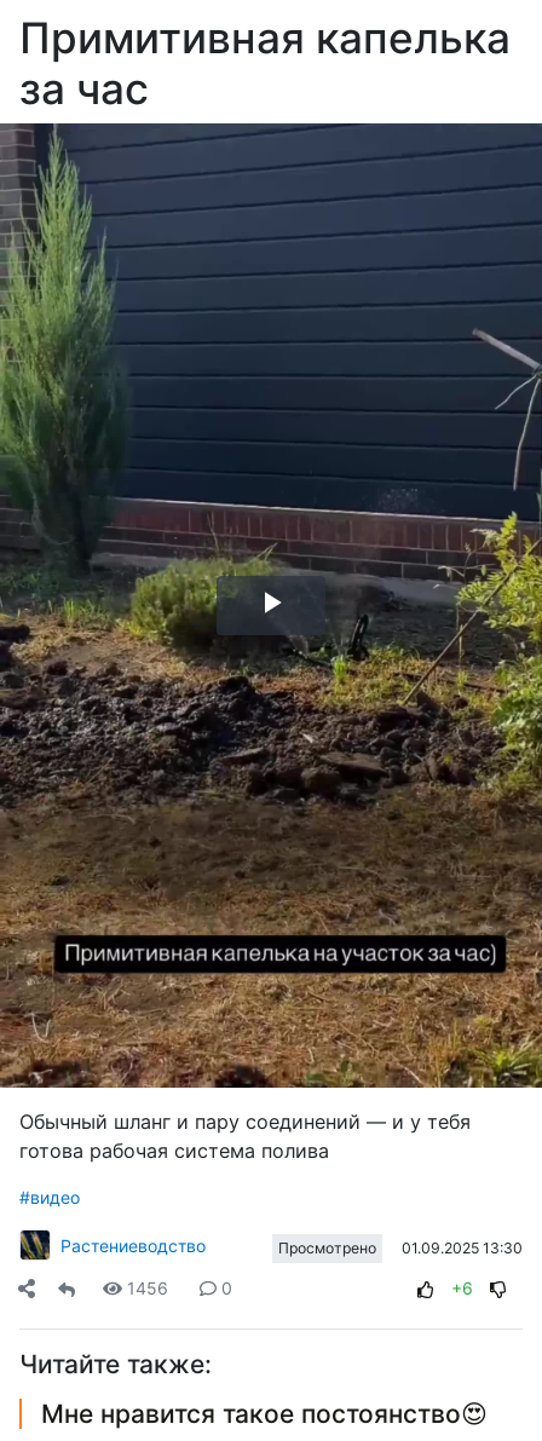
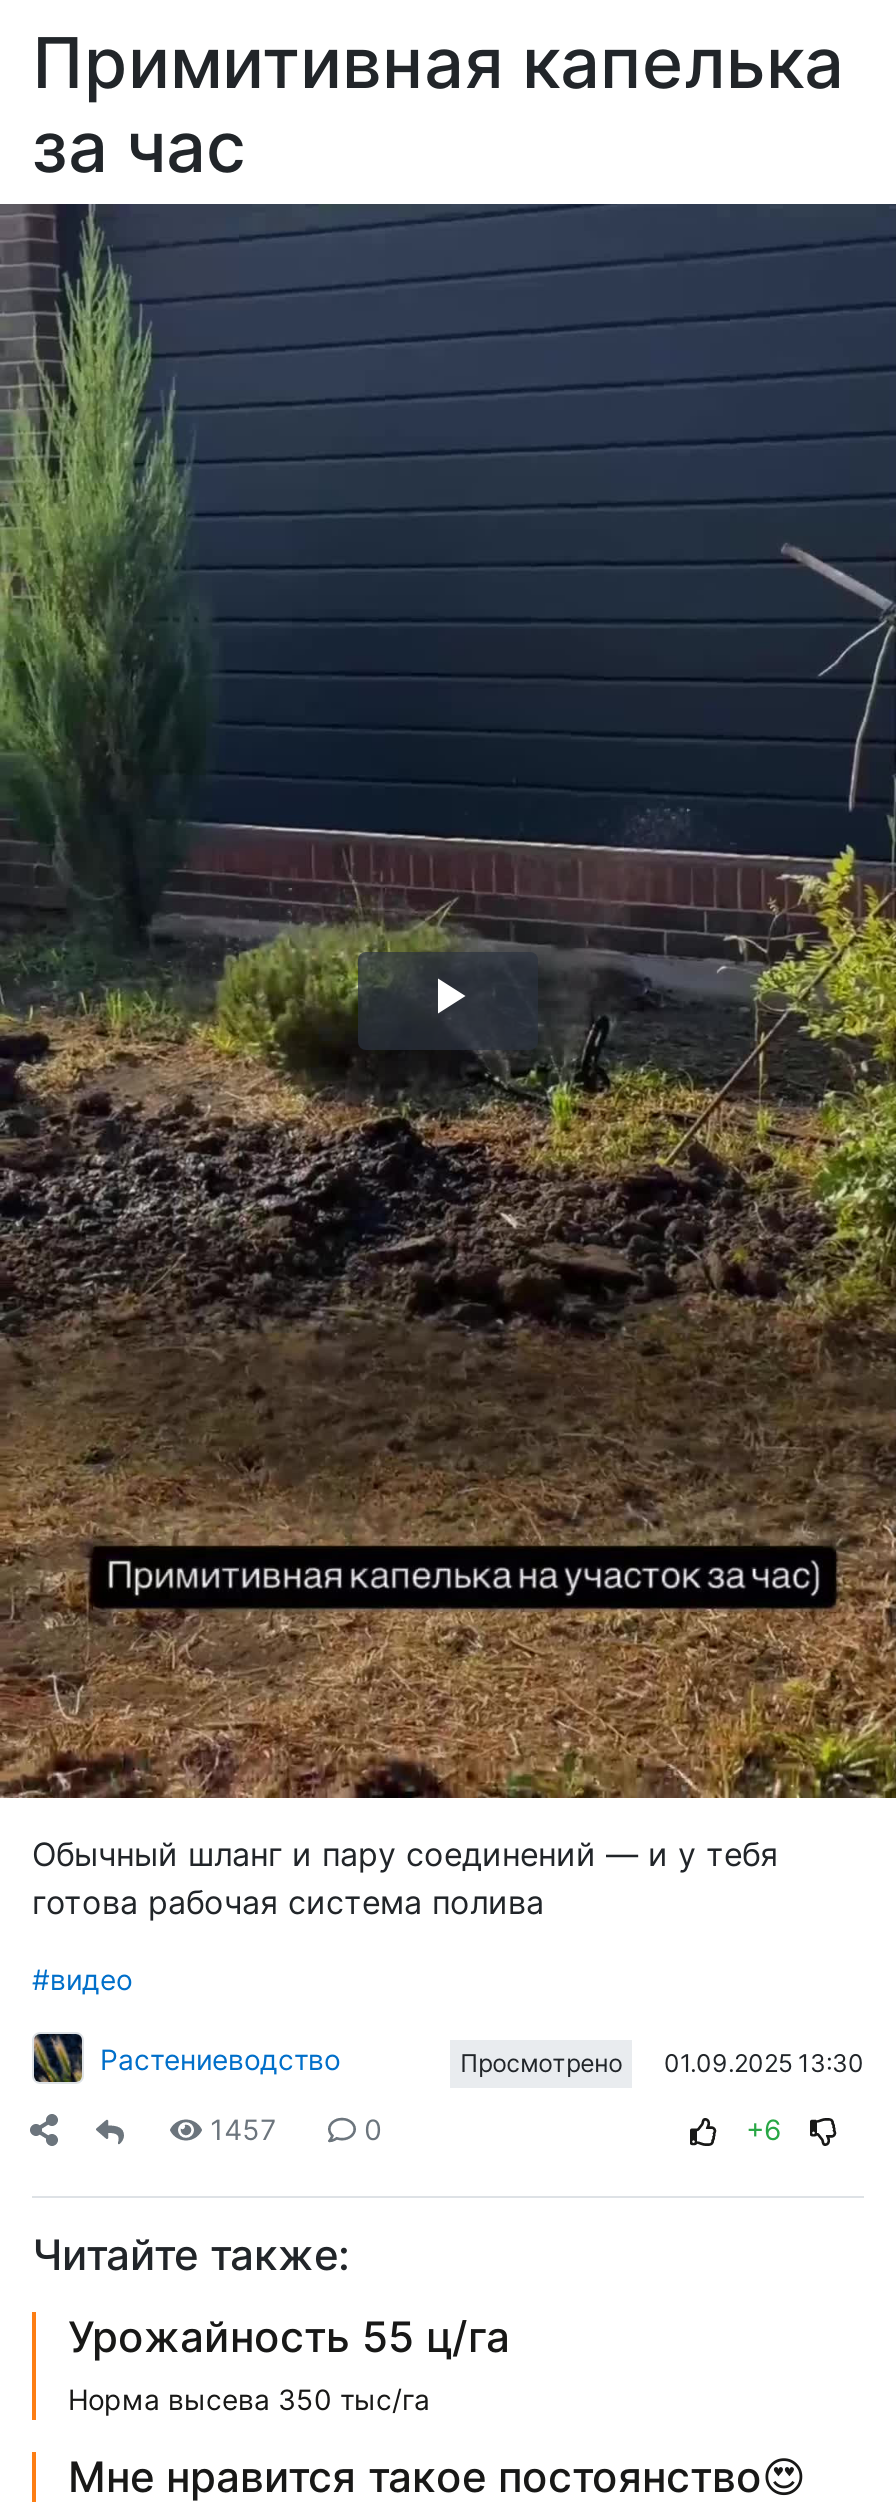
- 1456
+ 1457

+ Урожайность 55 ц/га
+ Норма высева 350 тыс/га
